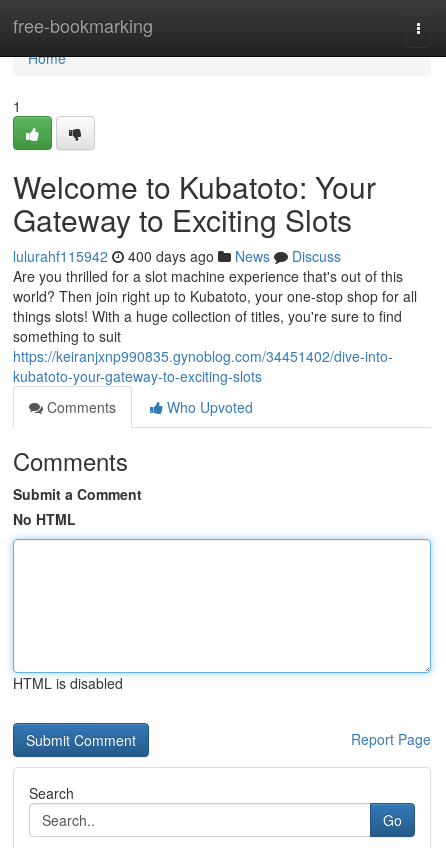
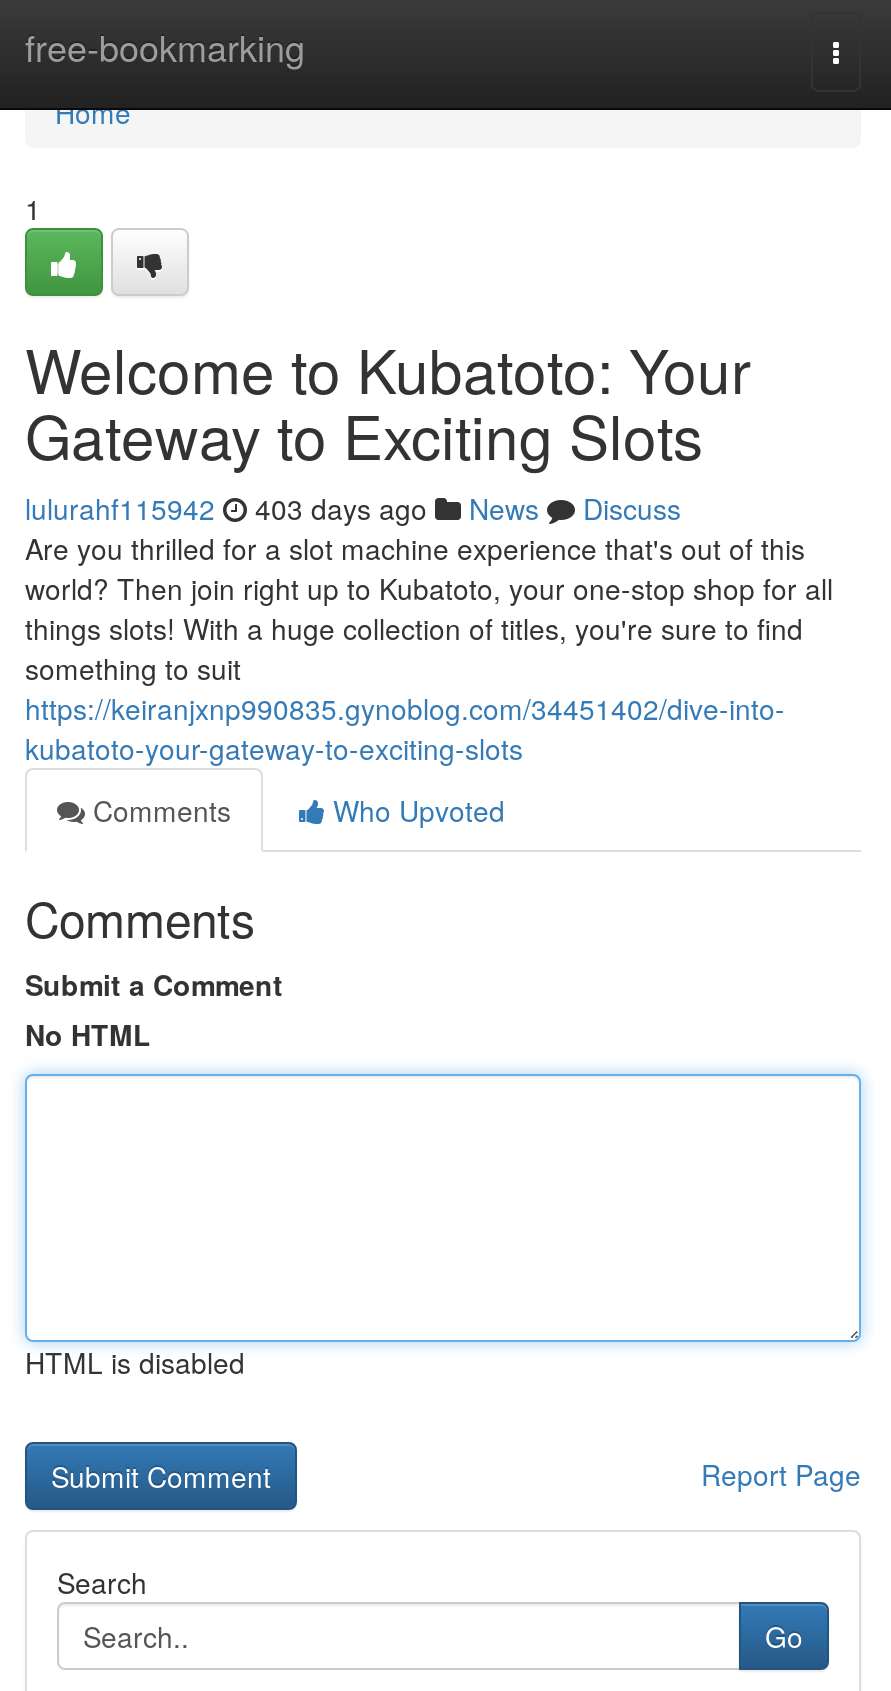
- lulurahf115942 400 days ago News Discuss
+ lulurahf115942 403 days ago News Discuss
